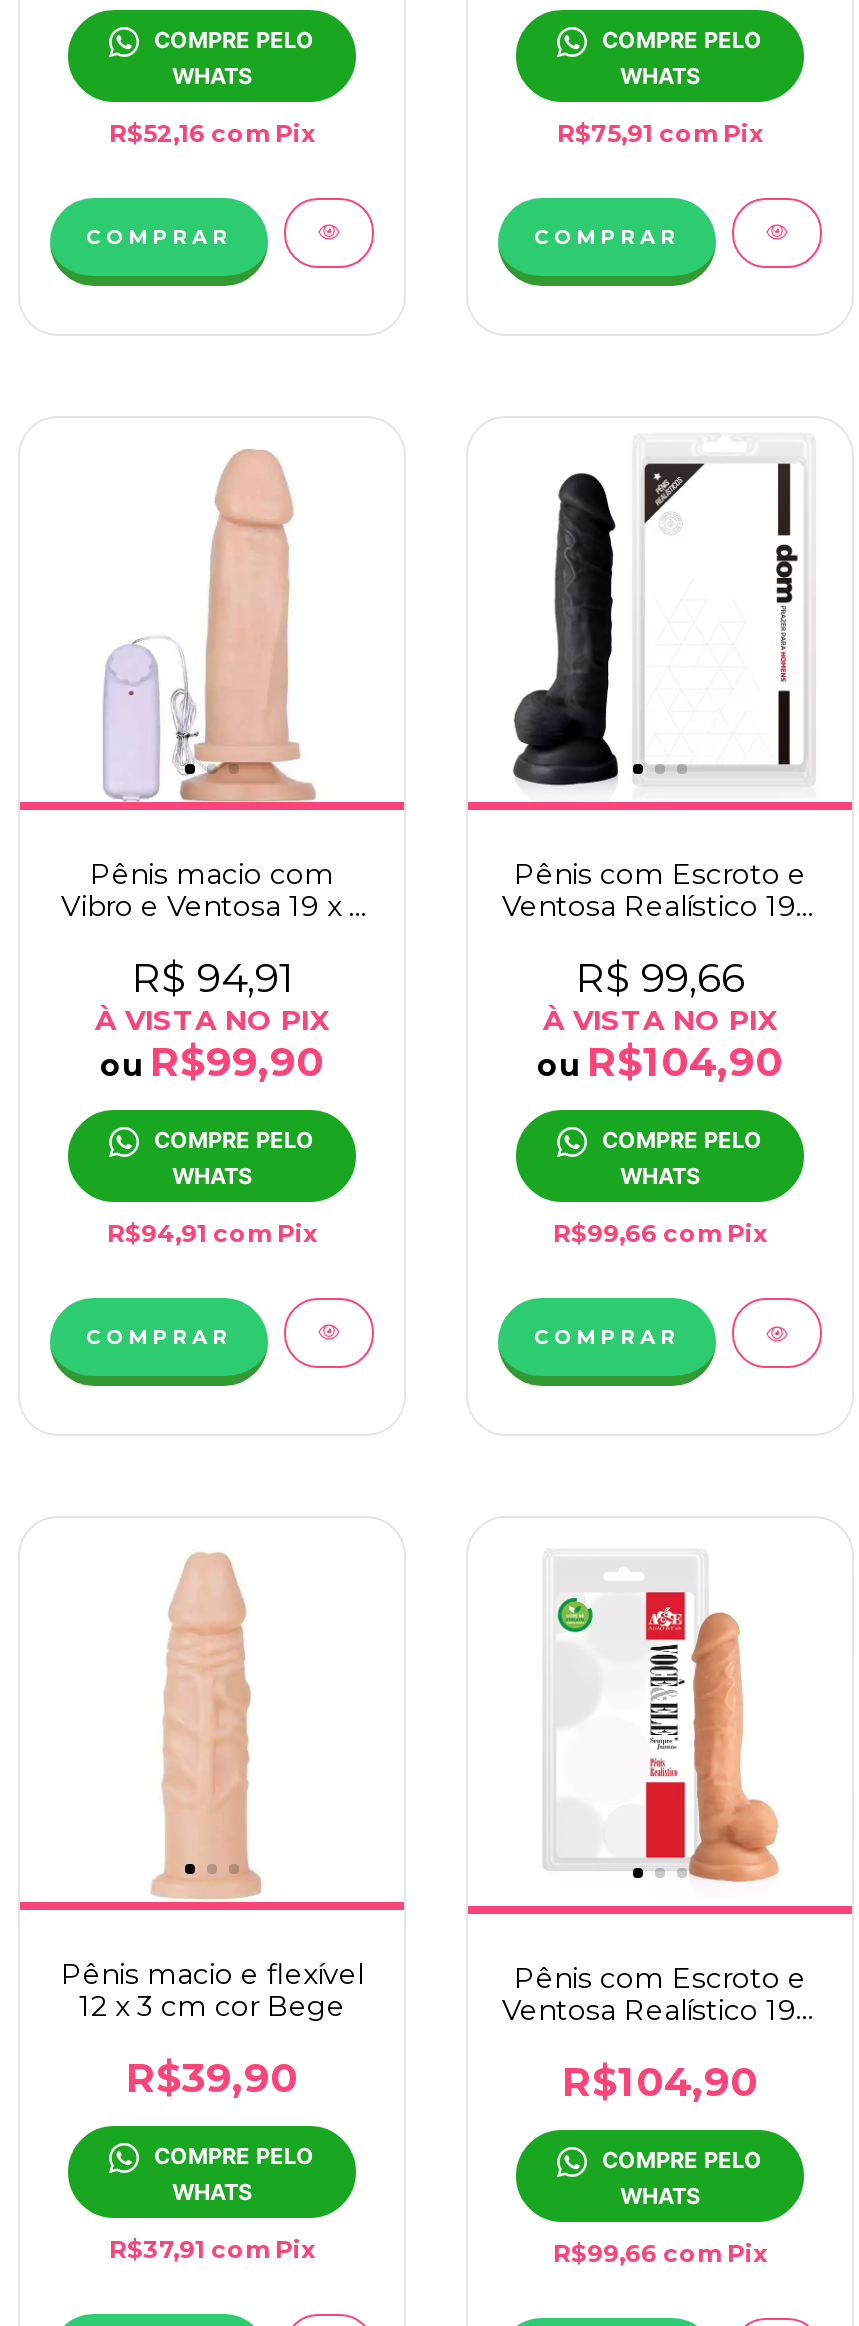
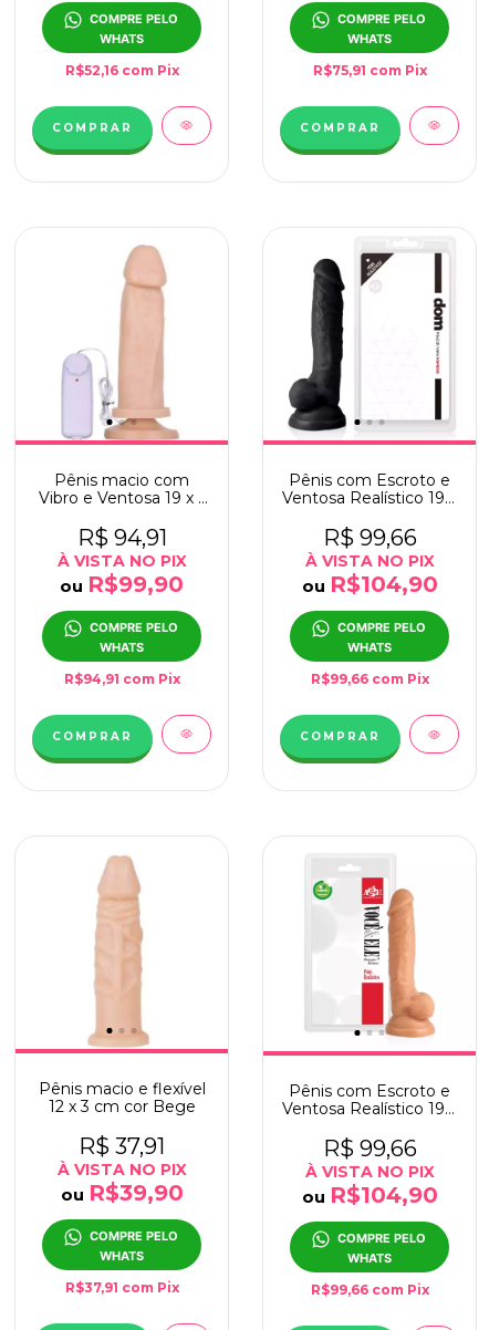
- R$39,90
+ R$ 37,91
+ À VISTA NO PIX
+ ou R$39,90

- R$104,90
+ R$ 99,66
+ À VISTA NO PIX
+ ou R$104,90
